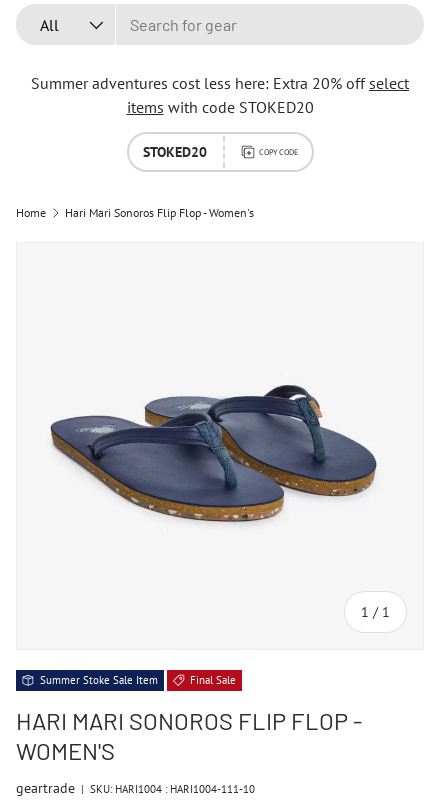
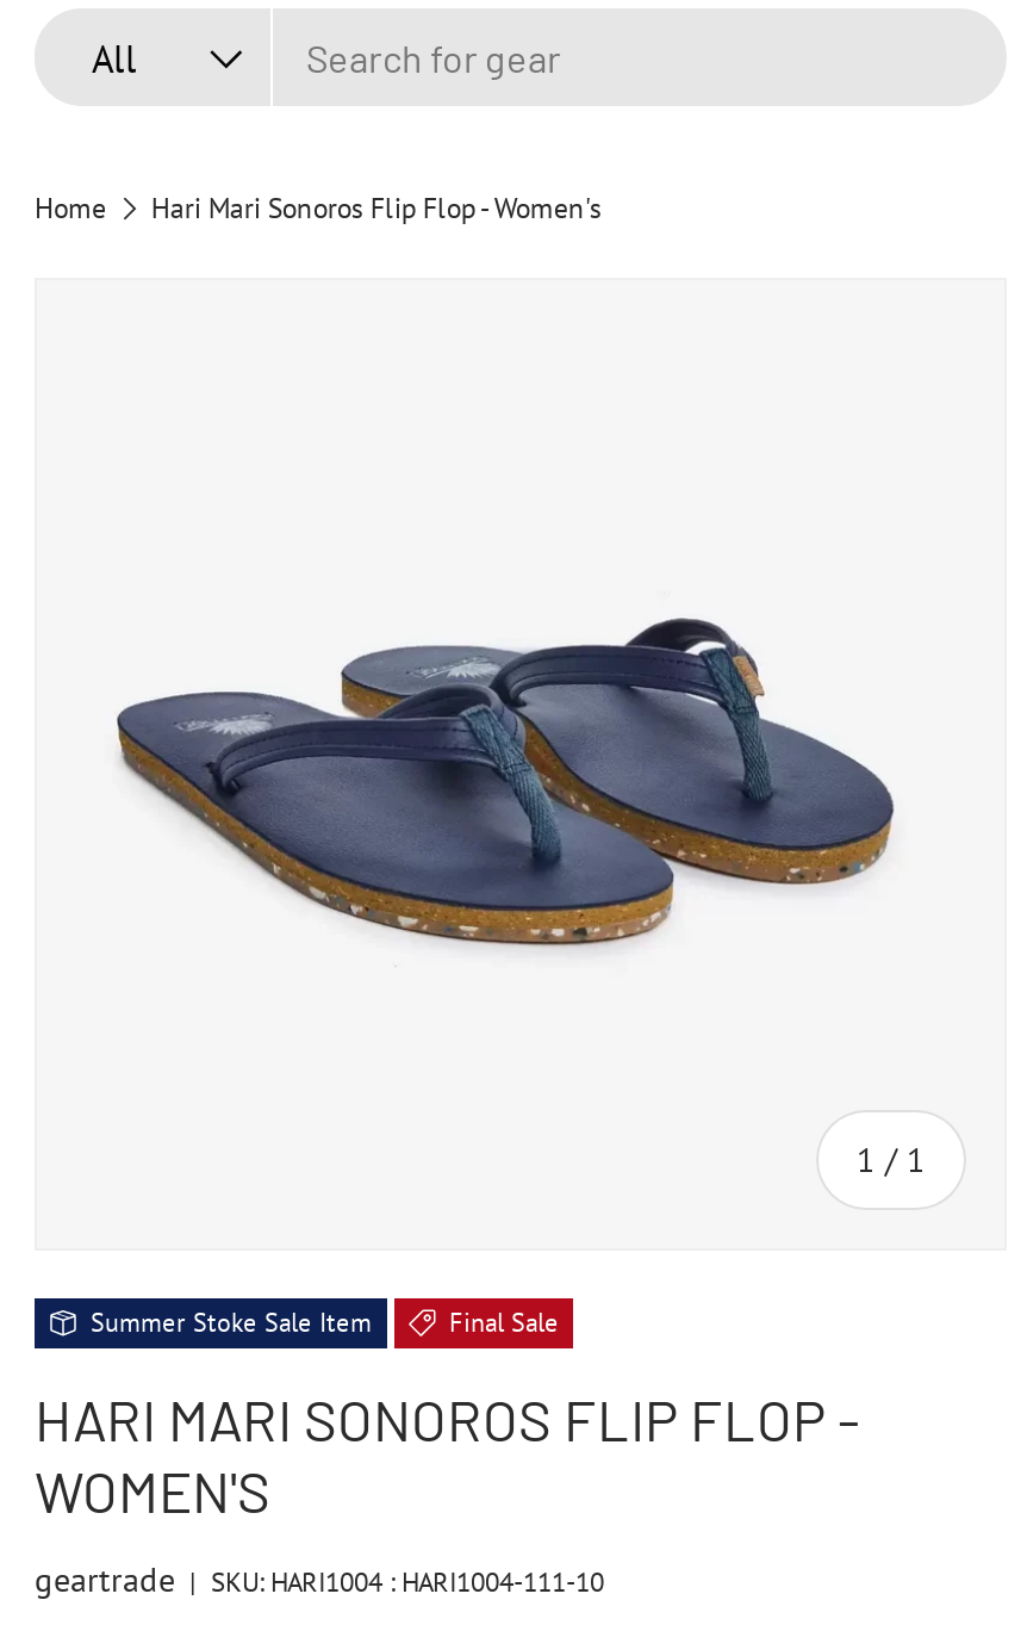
- Summer adventures cost less here: Extra 20% off select
- items with code STOKED20
- STOKED20
- COPY CODE
